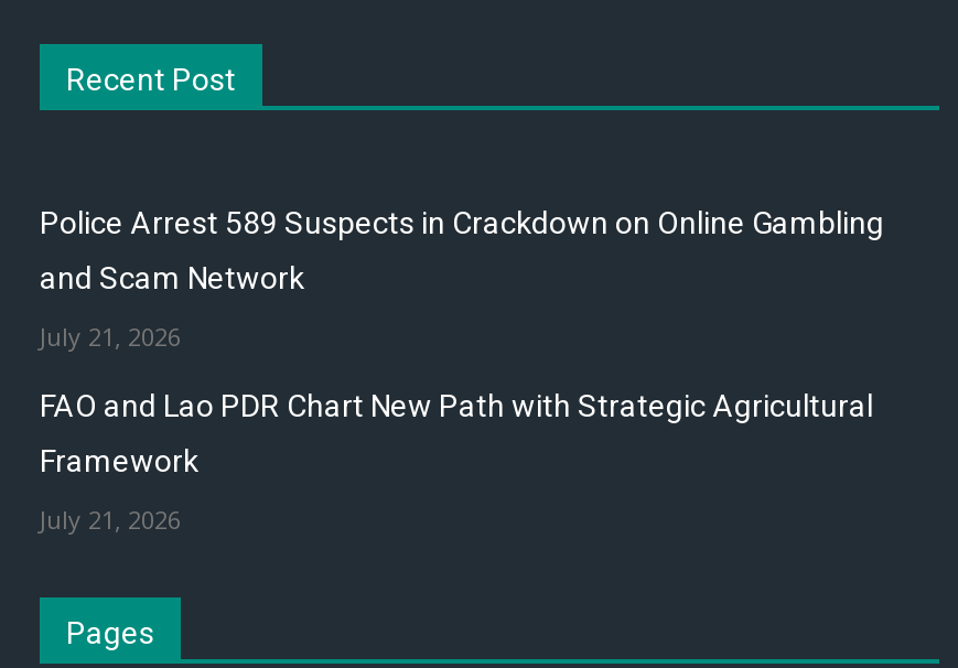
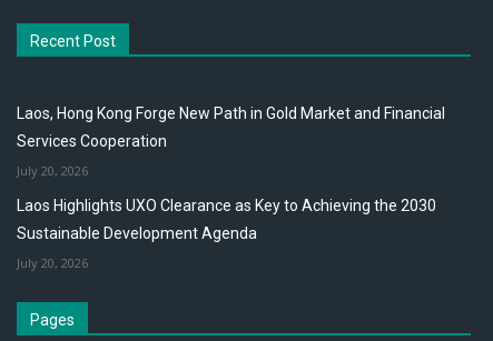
- Police Arrest 589 Suspects in Crackdown on Online Gambling
+ Laos, Hong Kong Forge New Path in Gold Market and Financial

- and Scam Network
+ Services Cooperation

- July 21, 2026
+ July 20, 2026

- FAO and Lao PDR Chart New Path with Strategic Agricultural
+ Laos Highlights UXO Clearance as Key to Achieving the 2030

- Framework
+ Sustainable Development Agenda

- July 21, 2026
+ July 20, 2026
